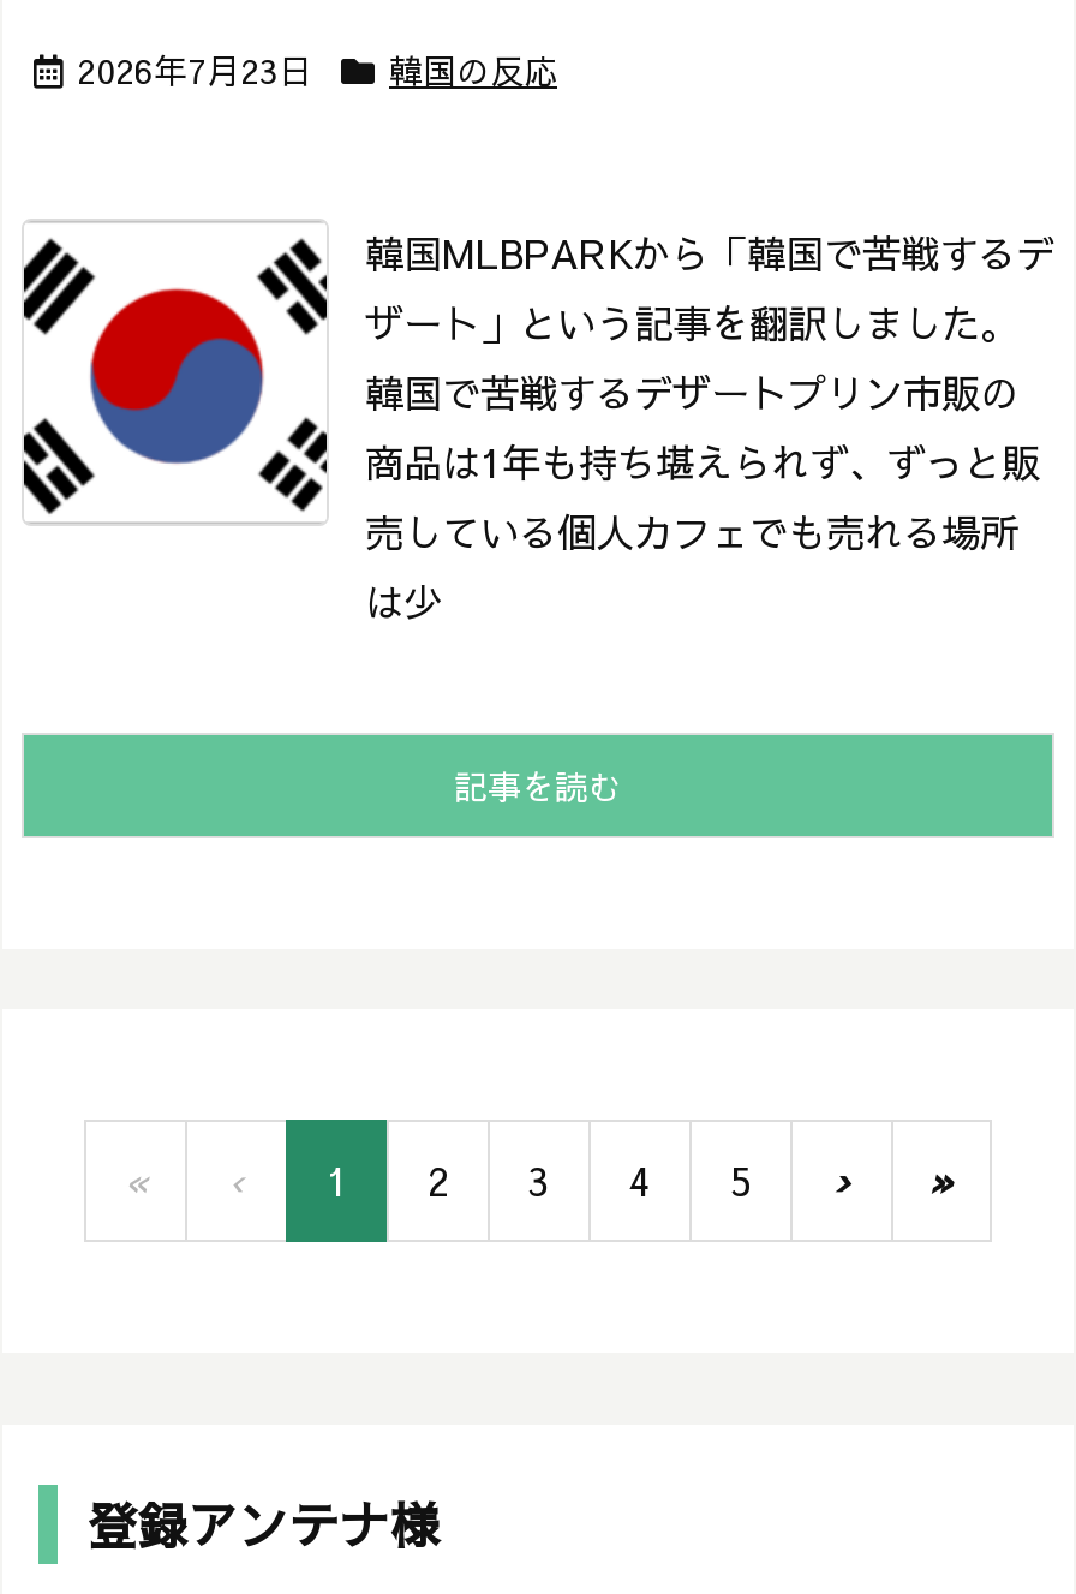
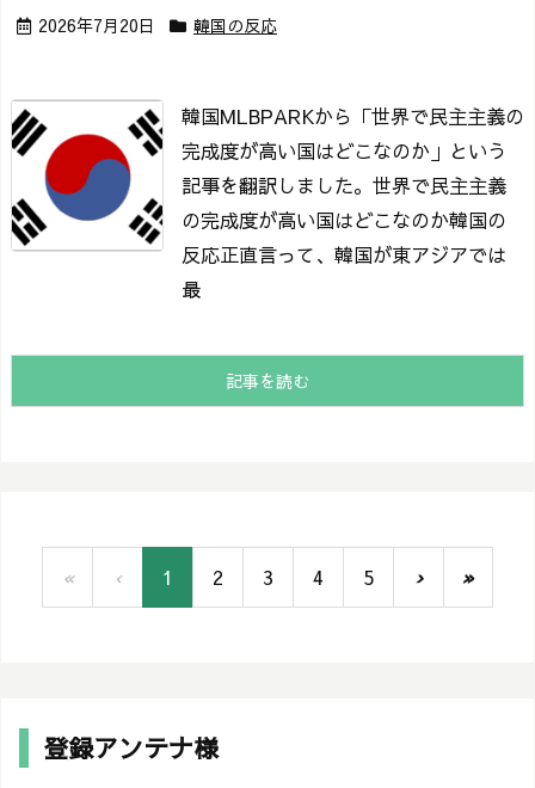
- 2026年7月23日 韓国の反応
+ 2026年7月20日 韓国の反応

- 韓国MLBPARKから「韓国で苦戦するデ
- ザート」という記事を翻訳しました。
- 韓国で苦戦するデザートプリン市販の
- 商品は1年も持ち堪えられず、ずっと販
- 売している個人カフェでも売れる場所
- は少
+ 韓国MLBPARKから「世界で民主主義の
+ 完成度が高い国はどこなのか」という
+ 記事を翻訳しました。世界で民主主義
+ の完成度が高い国はどこなのか韓国の
+ 反応正直言って、韓国が東アジアでは
+ 最
